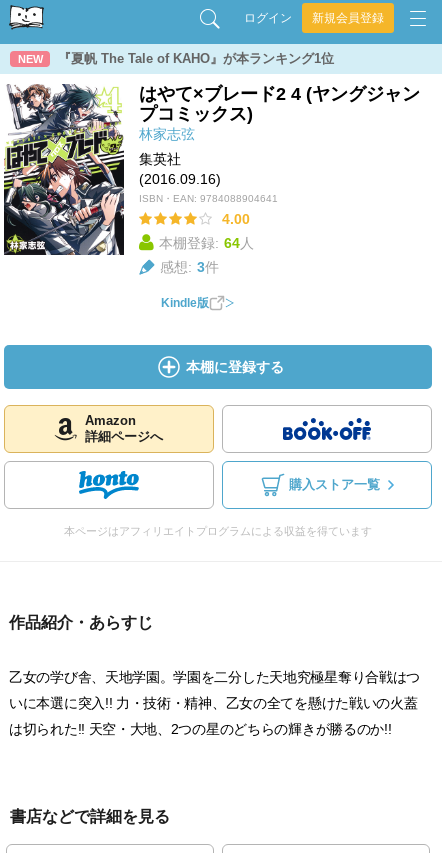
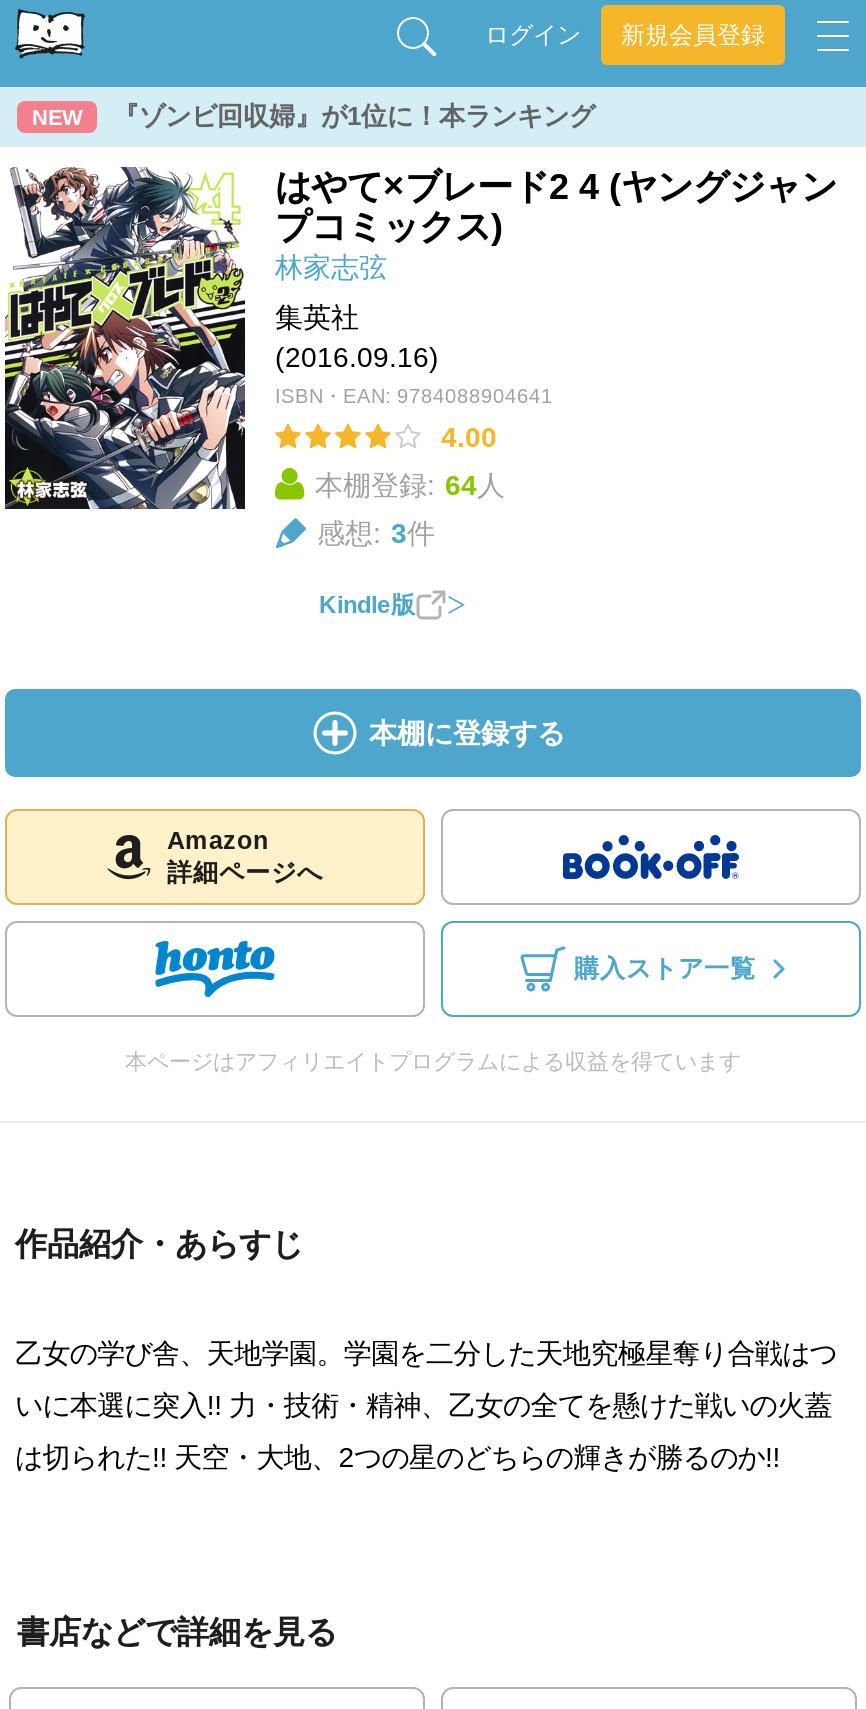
- 『夏帆 The Tale of KAHO』が本ランキング1位
+ 『ゾンビ回収婦』が1位に！本ランキング
